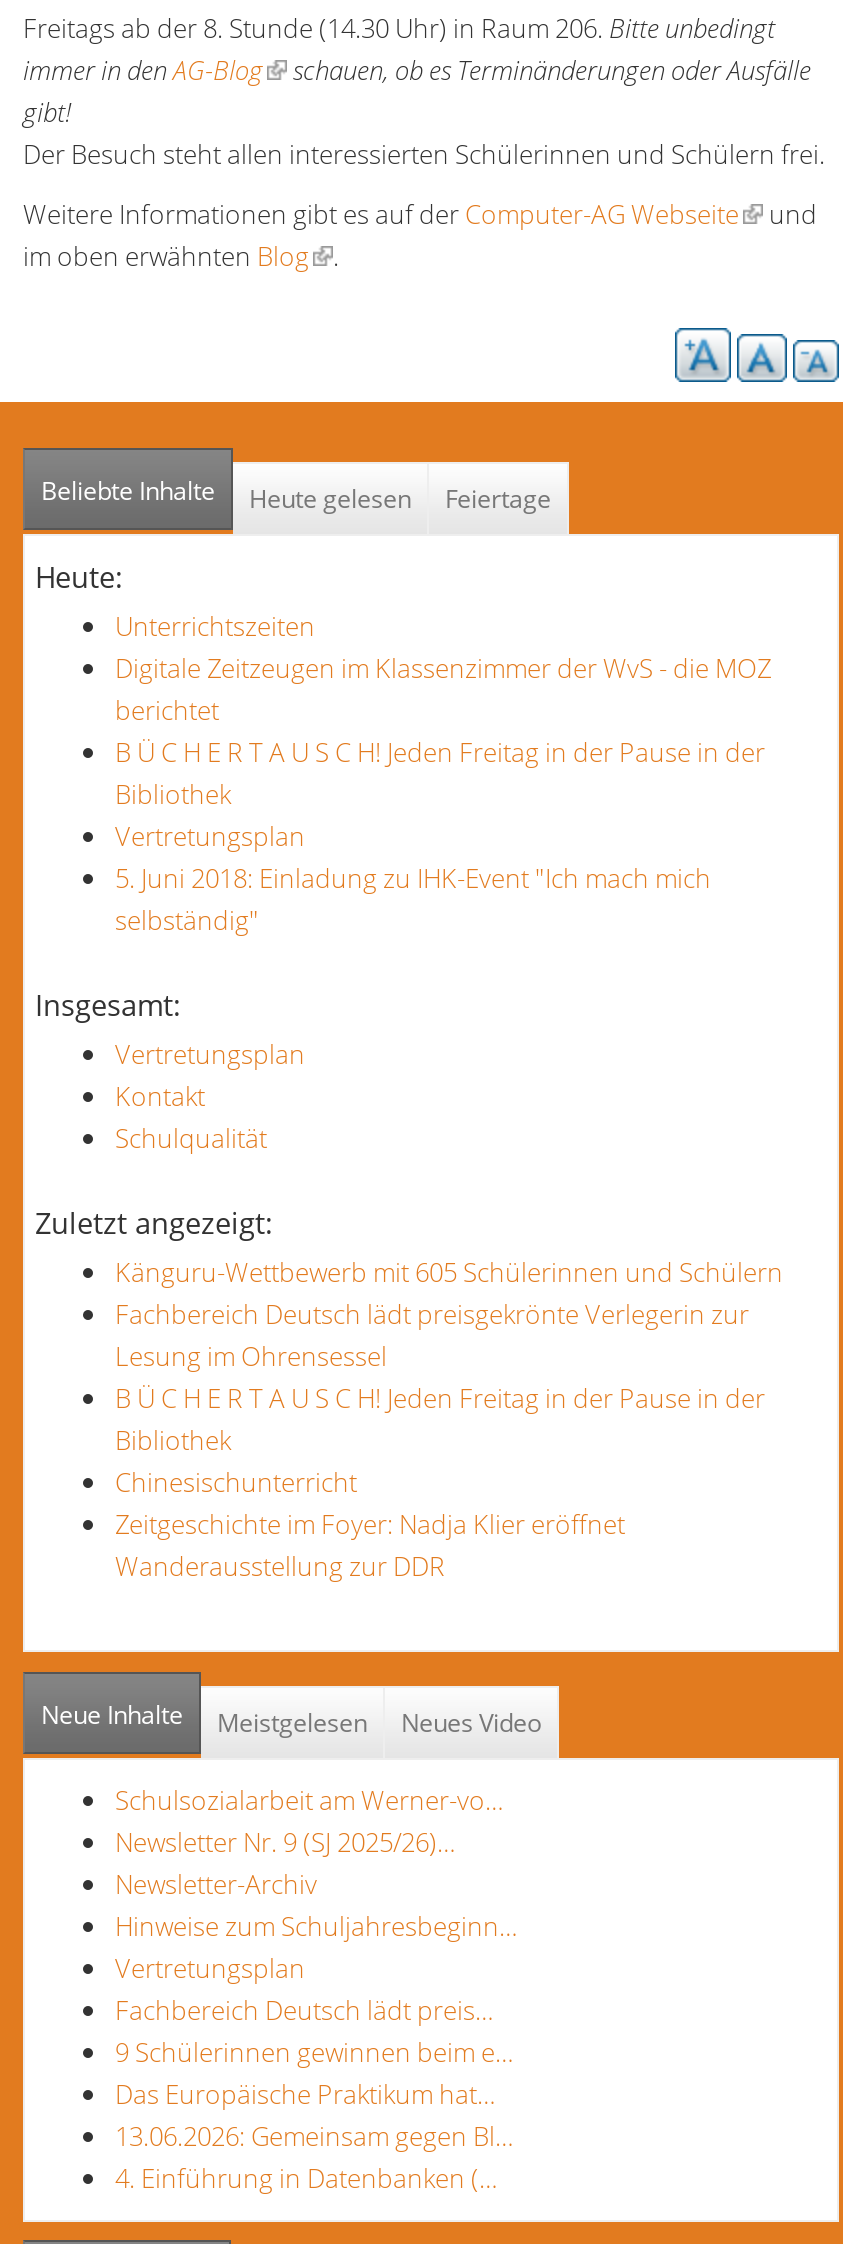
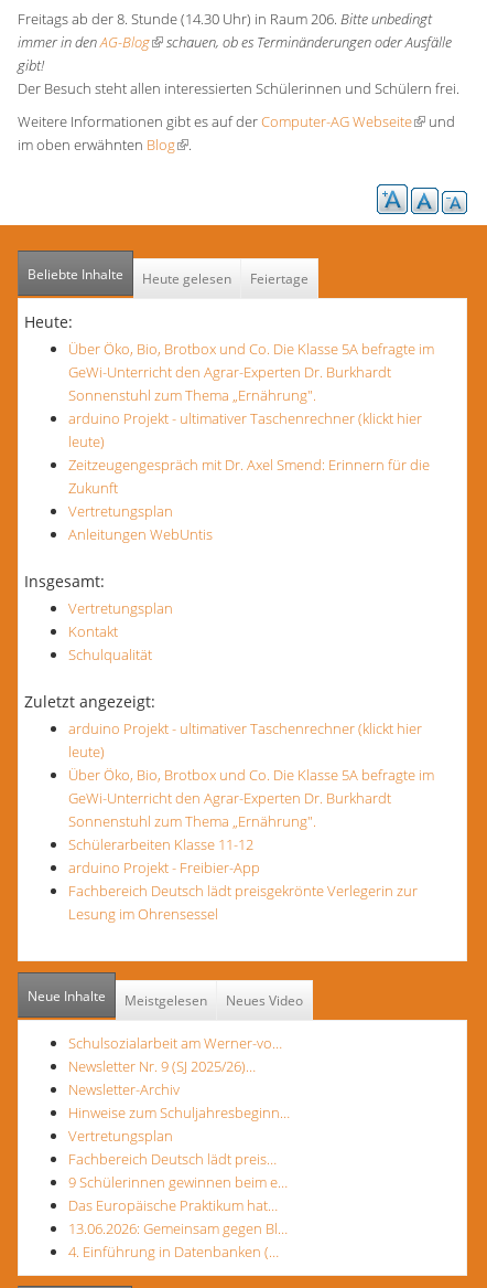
- Unterrichtszeiten
- Digitale Zeitzeugen im Klassenzimmer der WvS - die MOZ
- berichtet
- B Ü C H E R T A U S C H! Jeden Freitag in der Pause in der
- Bibliothek
+ Über Öko, Bio, Brotbox und Co. Die Klasse 5A befragte im
+ GeWi-Unterricht den Agrar-Experten Dr. Burkhardt
+ Sonnenstuhl zum Thema „Ernährung".
+ arduino Projekt - ultimativer Taschenrechner (klickt hier
+ leute)
+ Zeitzeugengespräch mit Dr. Axel Smend: Erinnern für die
+ Zukunft

- 5. Juni 2018: Einladung zu IHK-Event "Ich mach mich
- selbständig"
+ Anleitungen WebUntis

- Känguru-Wettbewerb mit 605 Schülerinnen und Schülern
+ arduino Projekt - ultimativer Taschenrechner (klickt hier
+ leute)
+ Über Öko, Bio, Brotbox und Co. Die Klasse 5A befragte im
+ GeWi-Unterricht den Agrar-Experten Dr. Burkhardt
+ Sonnenstuhl zum Thema „Ernährung".
+ Schülerarbeiten Klasse 11-12
+ arduino Projekt - Freibier-App

moved down: Fachbereich Deutsch lädt preisgekrönte Verlegerin zur | Lesung im Ohrensessel

- B Ü C H E R T A U S C H! Jeden Freitag in der Pause in der
- Bibliothek
- Chinesischunterricht
- Zeitgeschichte im Foyer: Nadja Klier eröffnet
- Wanderausstellung zur DDR
